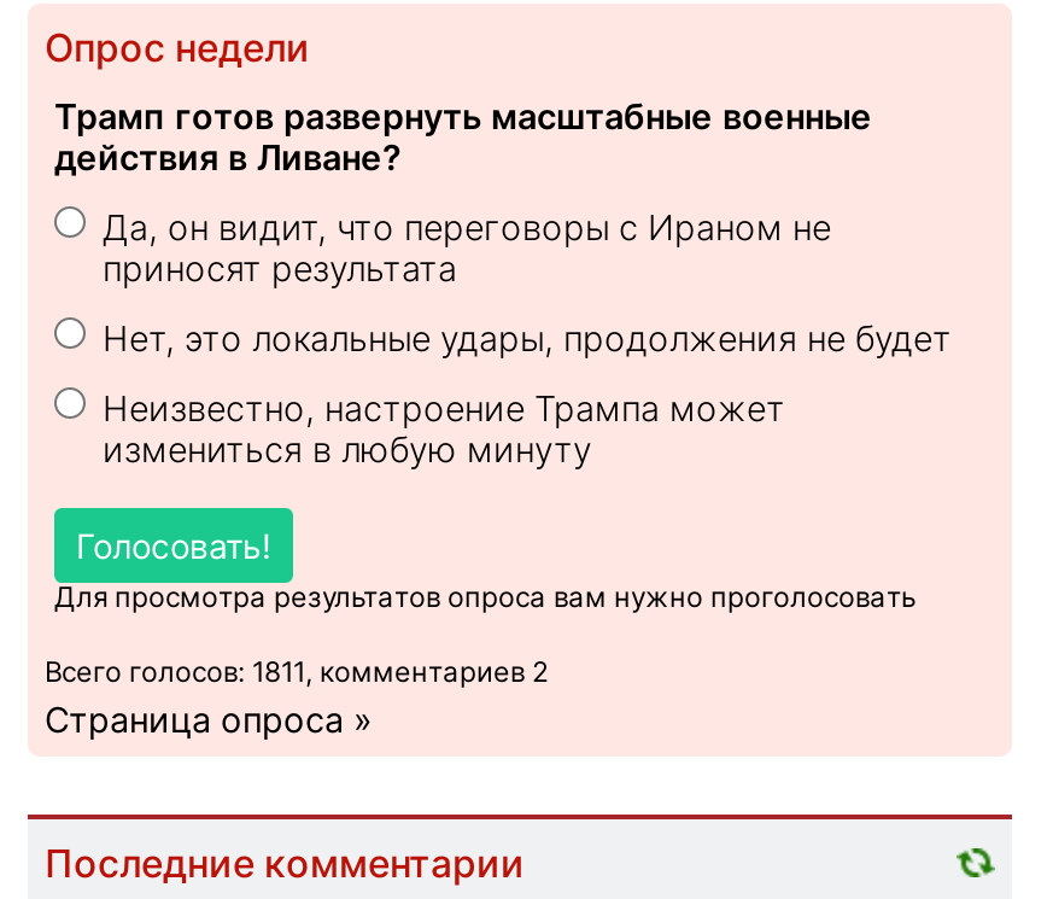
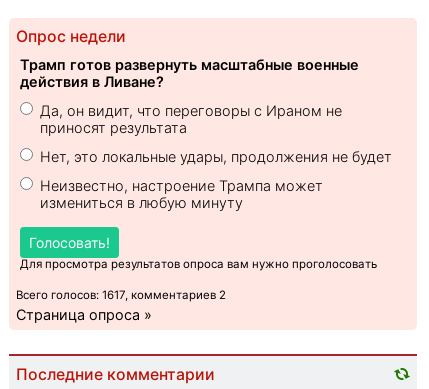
- Всего голосов: 1811, комментариев 2
+ Всего голосов: 1617, комментариев 2
